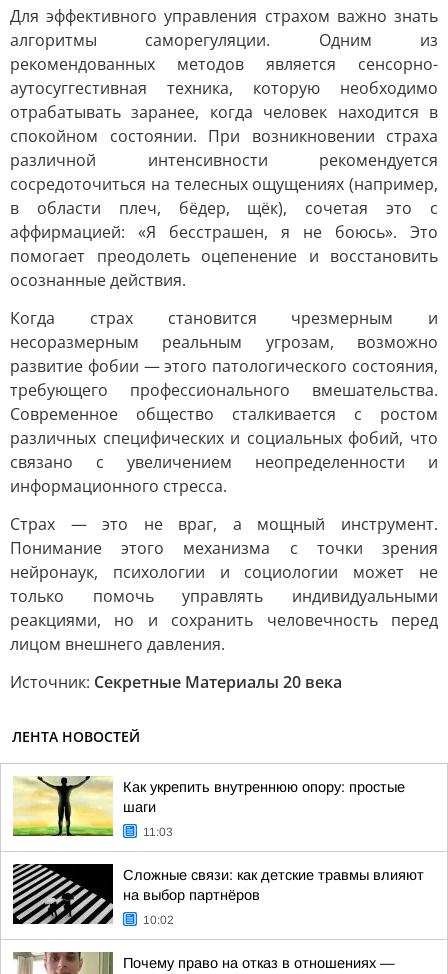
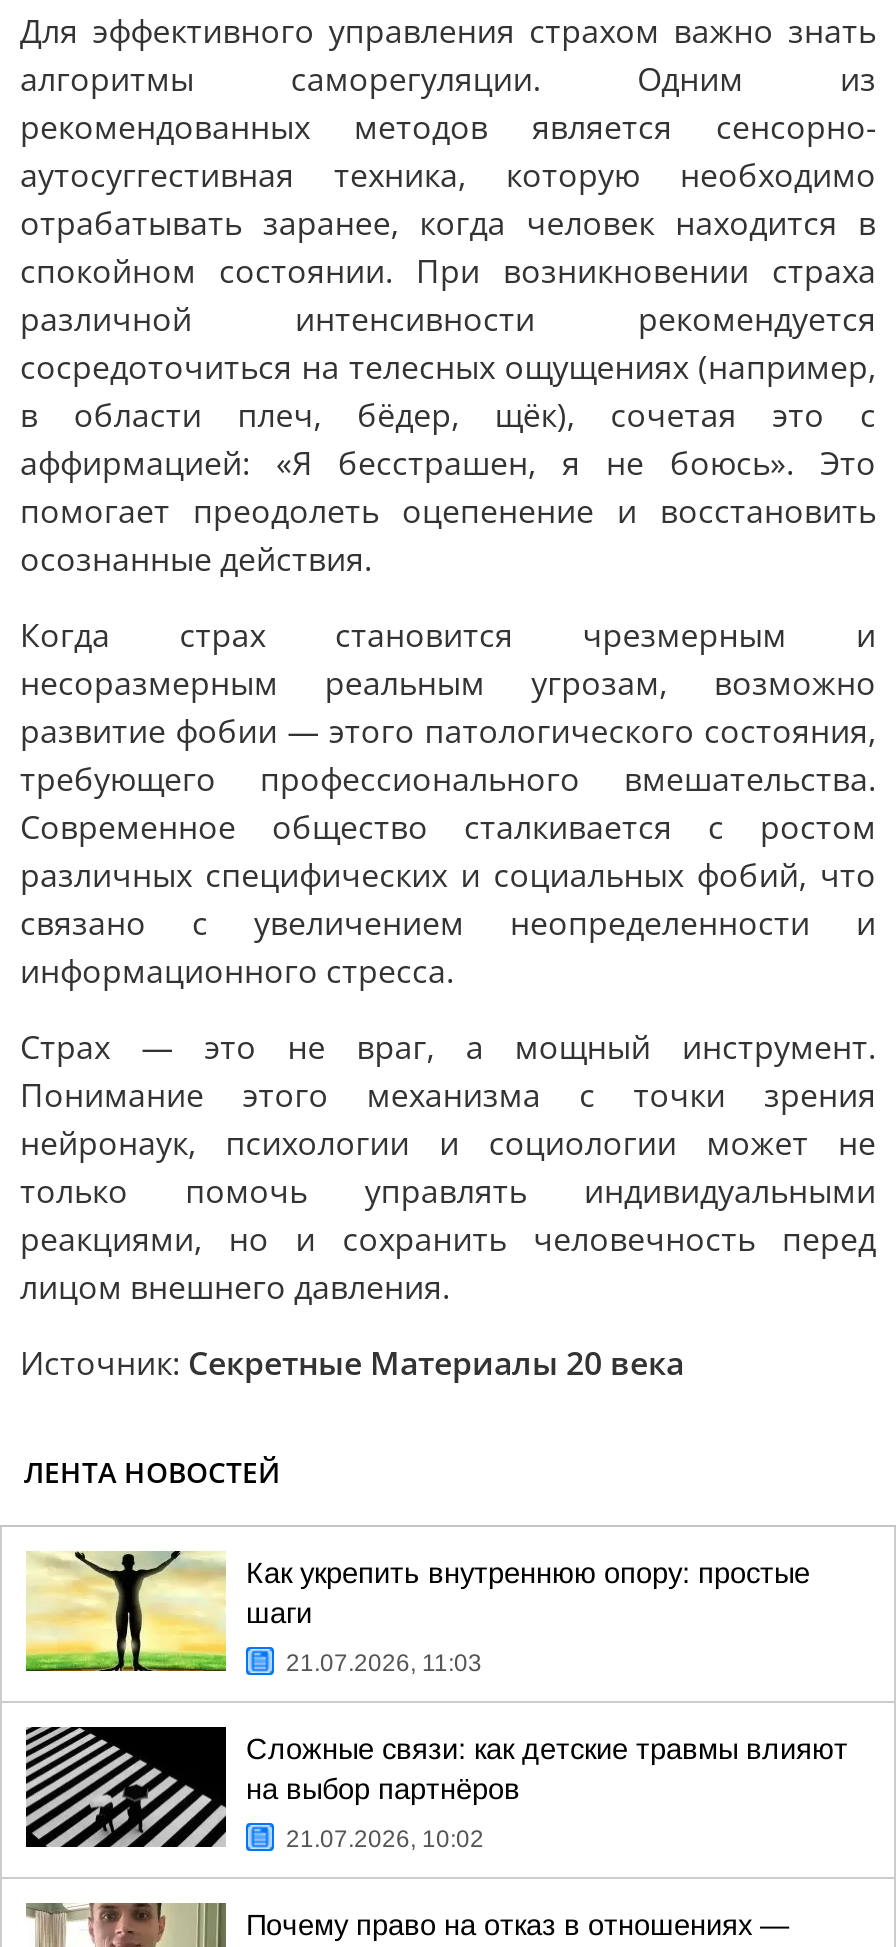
- 11:03
+ 21.07.2026, 11:03

- 10:02
+ 21.07.2026, 10:02
